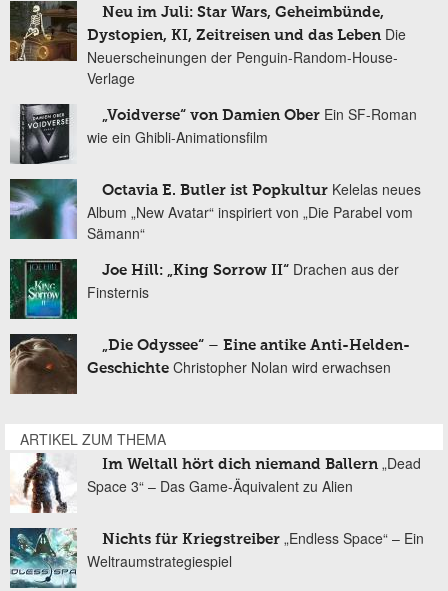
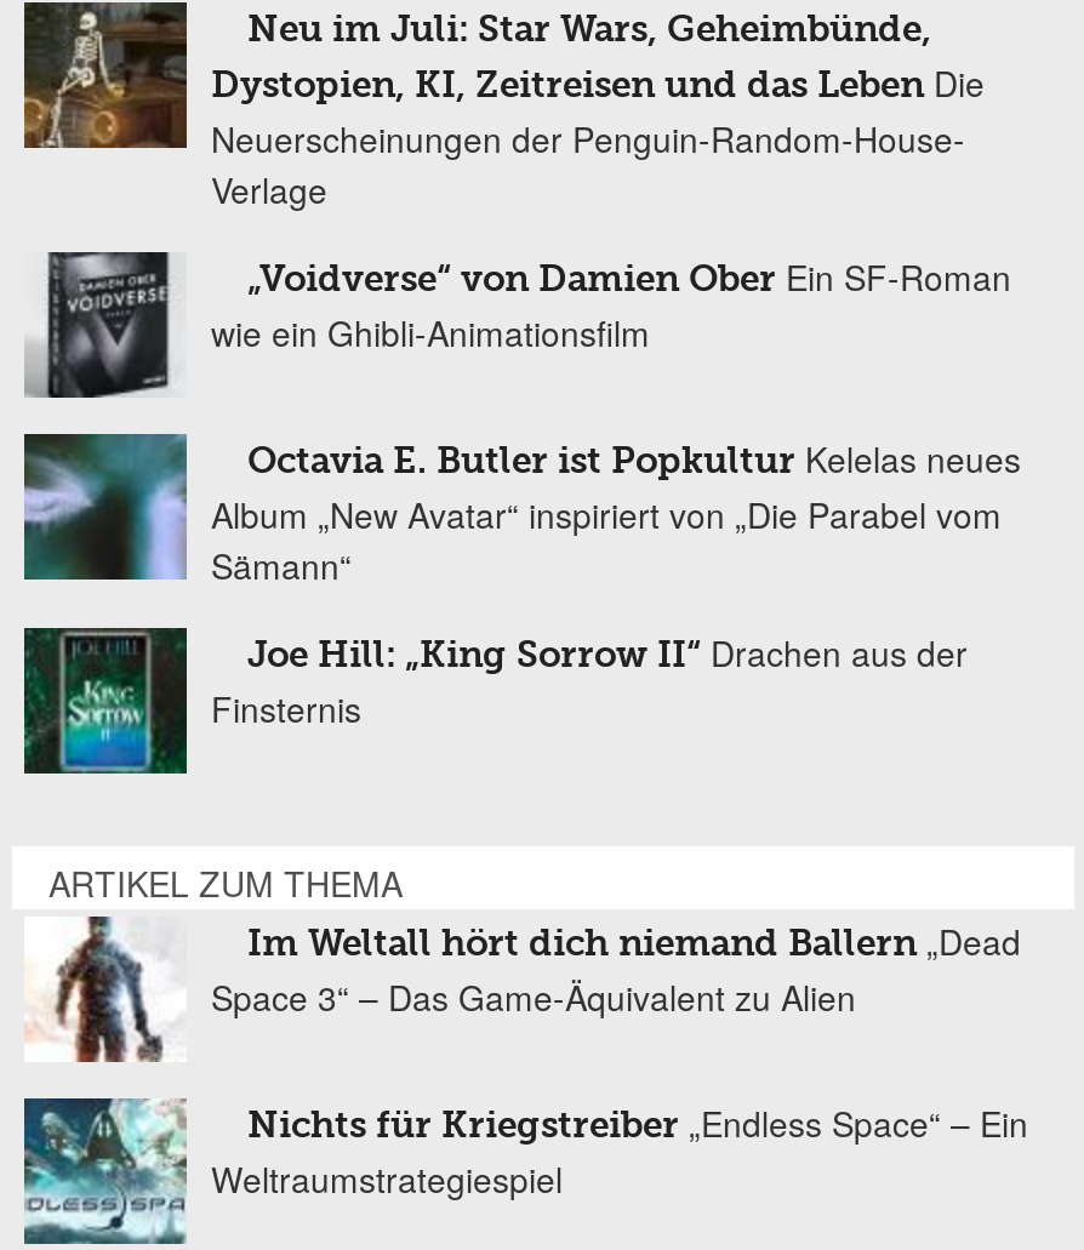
- [image]
- „Die Odyssee“ – Eine antike Anti-Helden-
- Geschichte Christopher Nolan wird erwachsen
